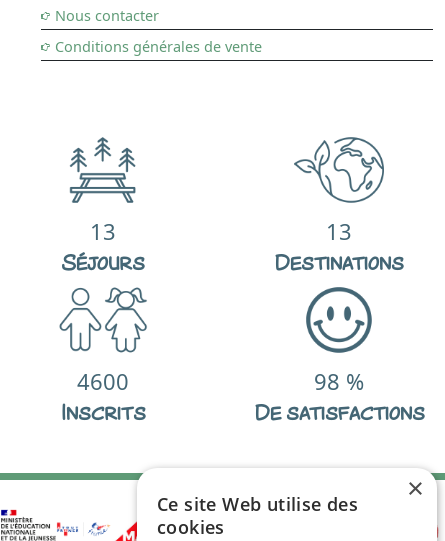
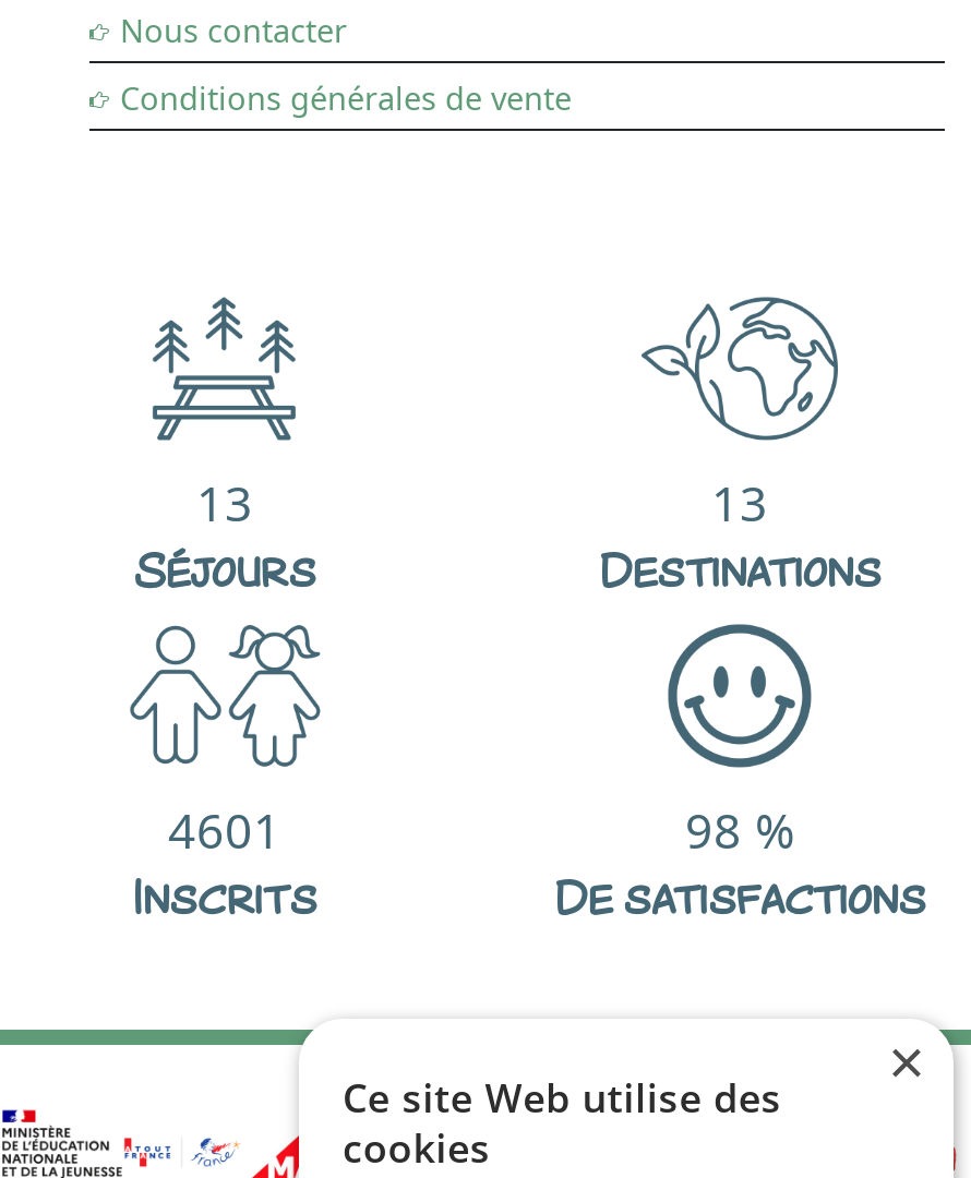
- 4600
+ 4601
